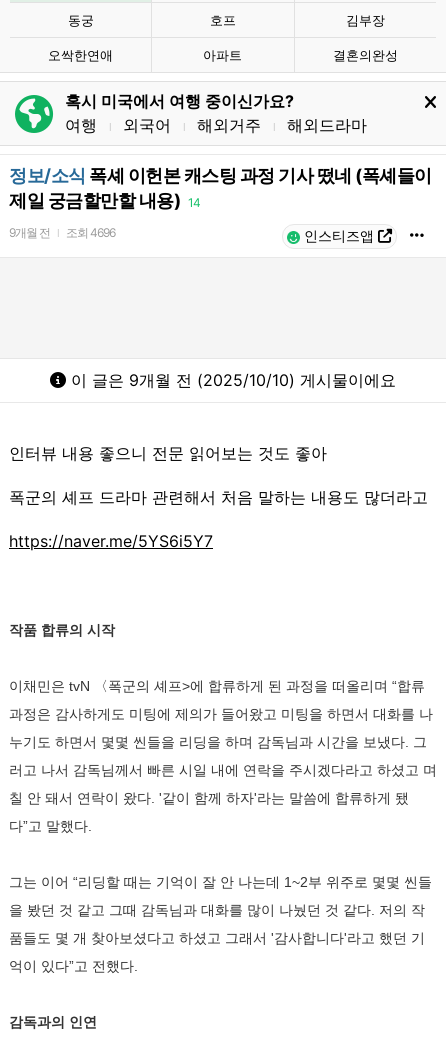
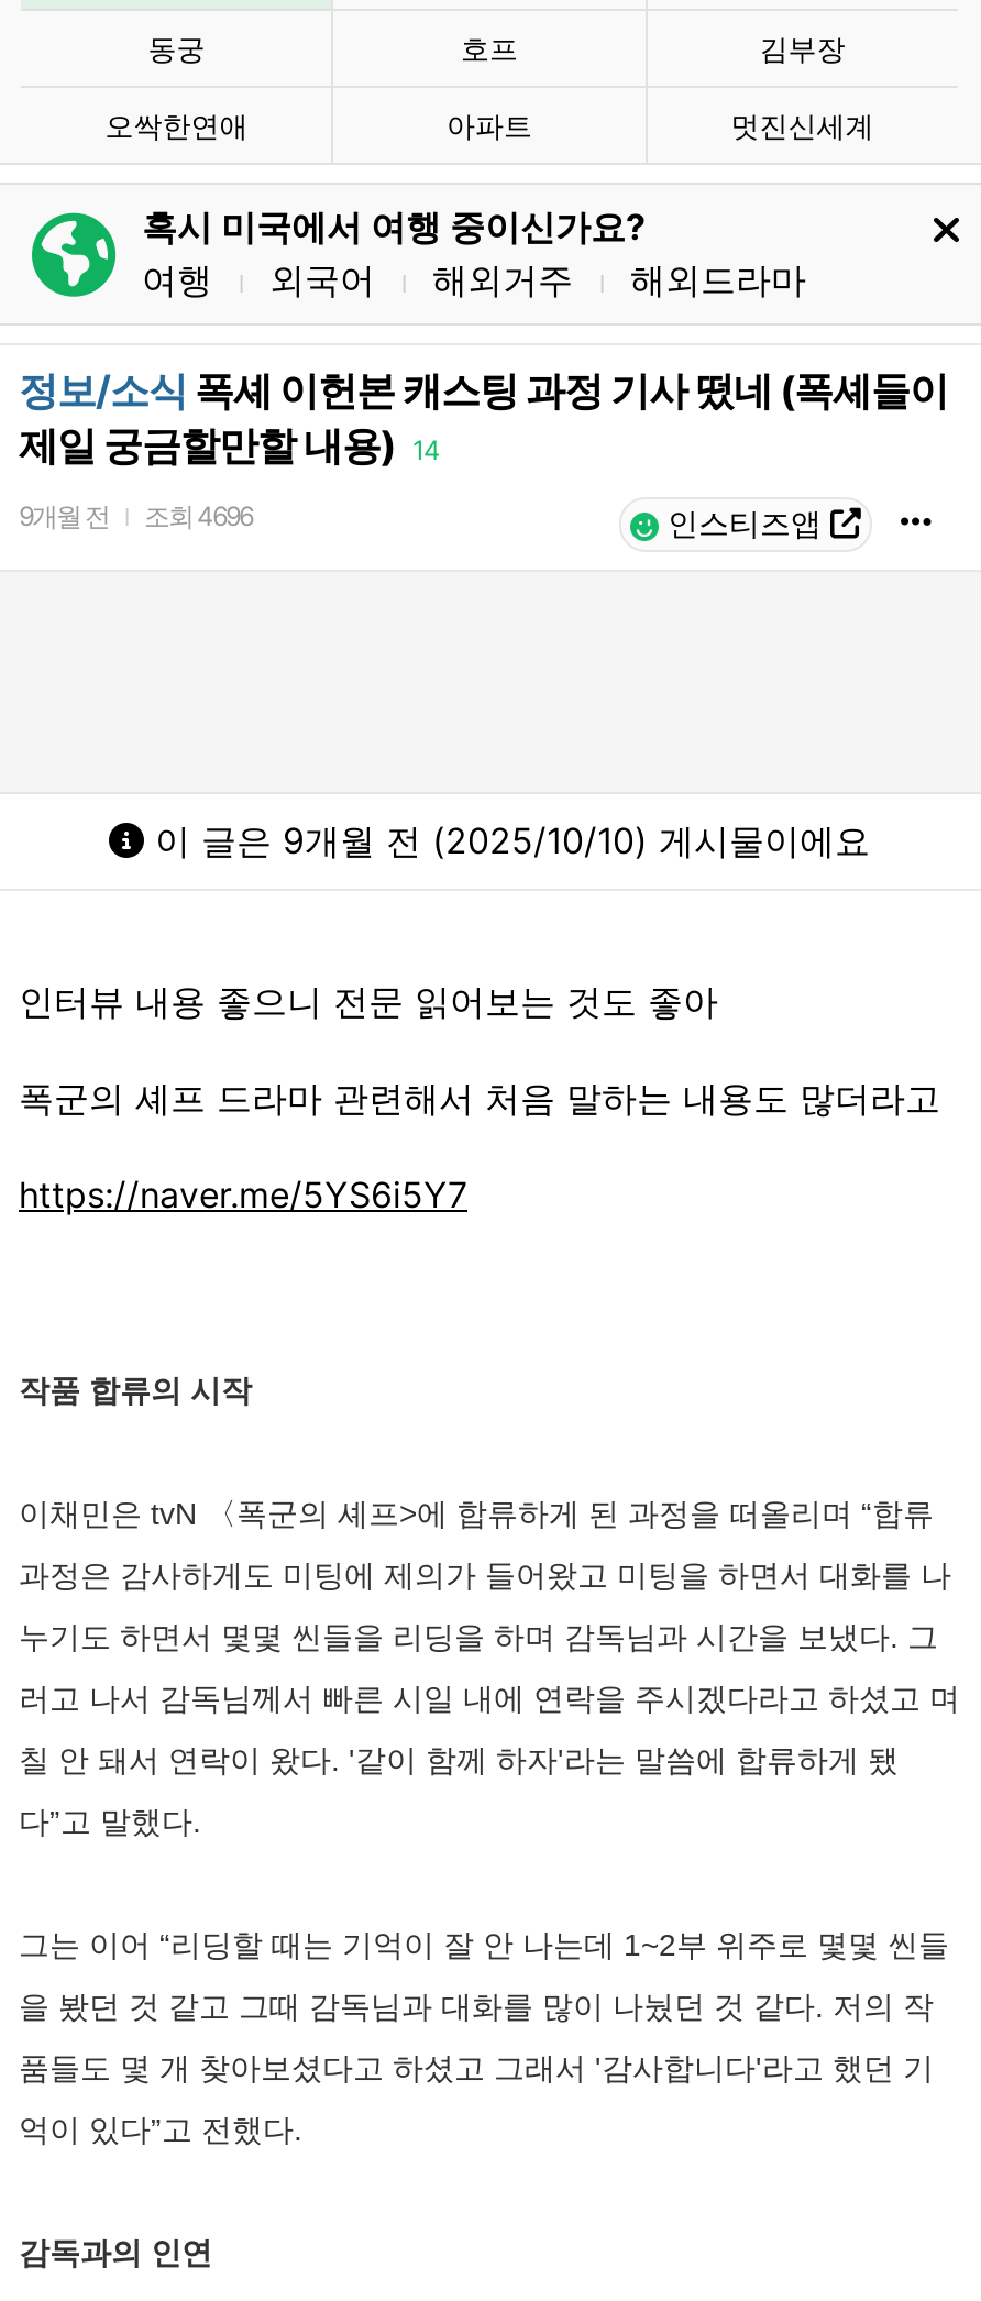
- 결혼의완성
+ 멋진신세계
